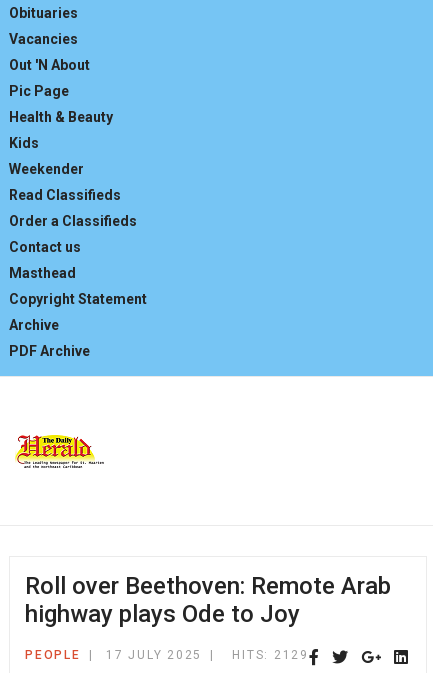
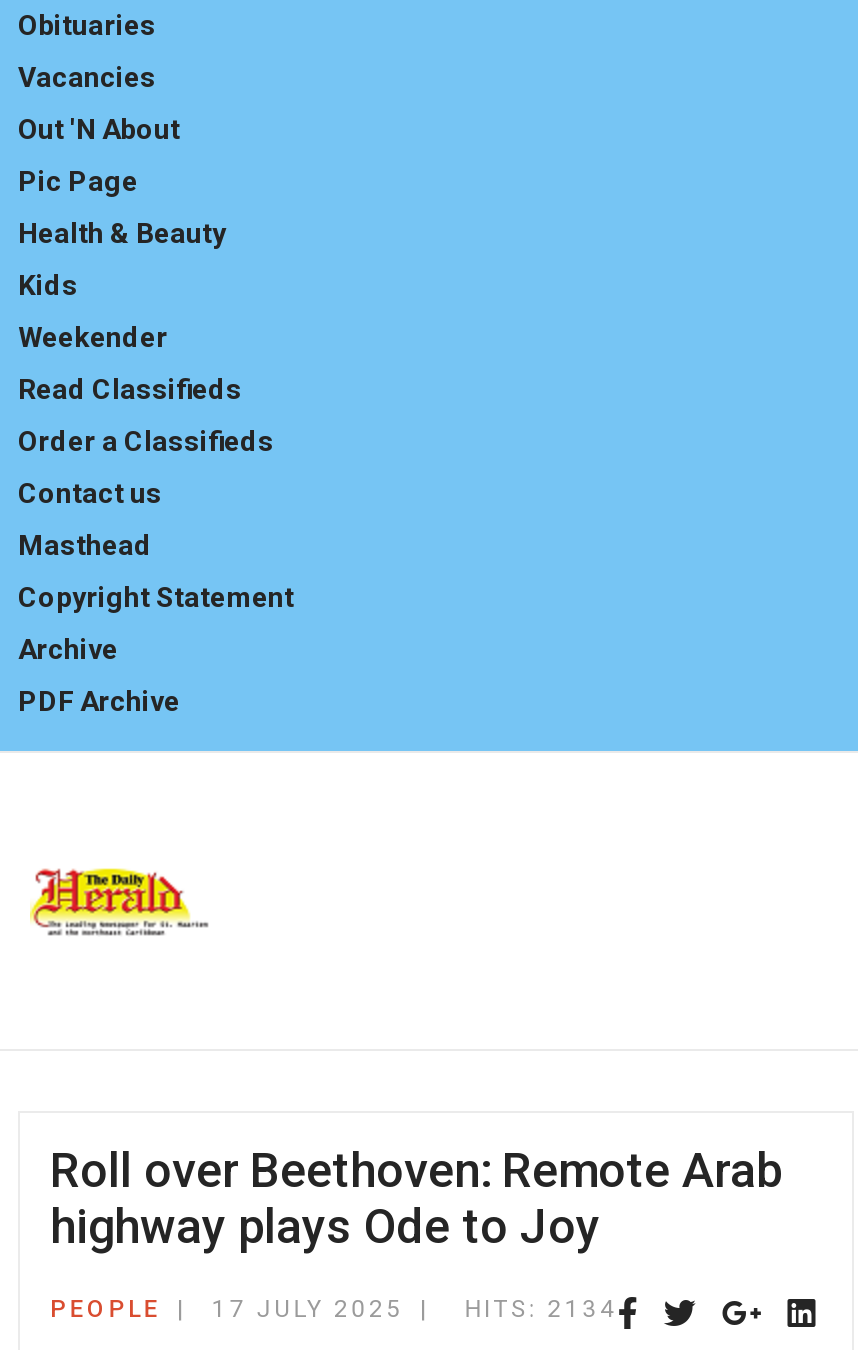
- HITS: 2129
+ HITS: 2134
